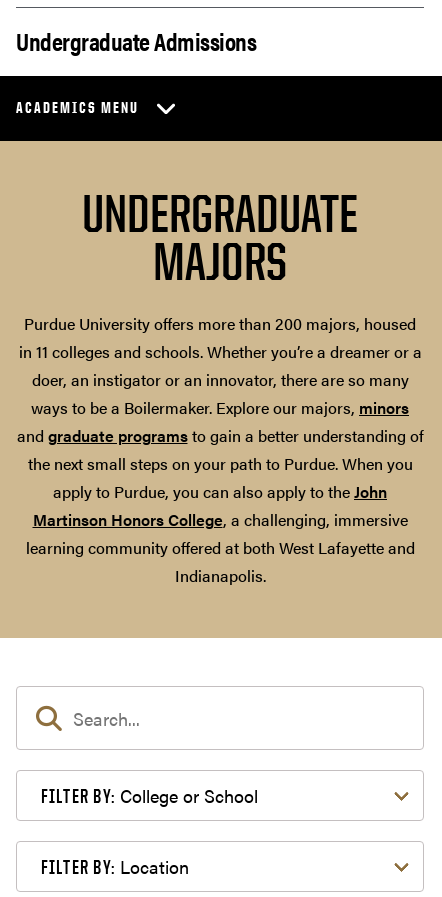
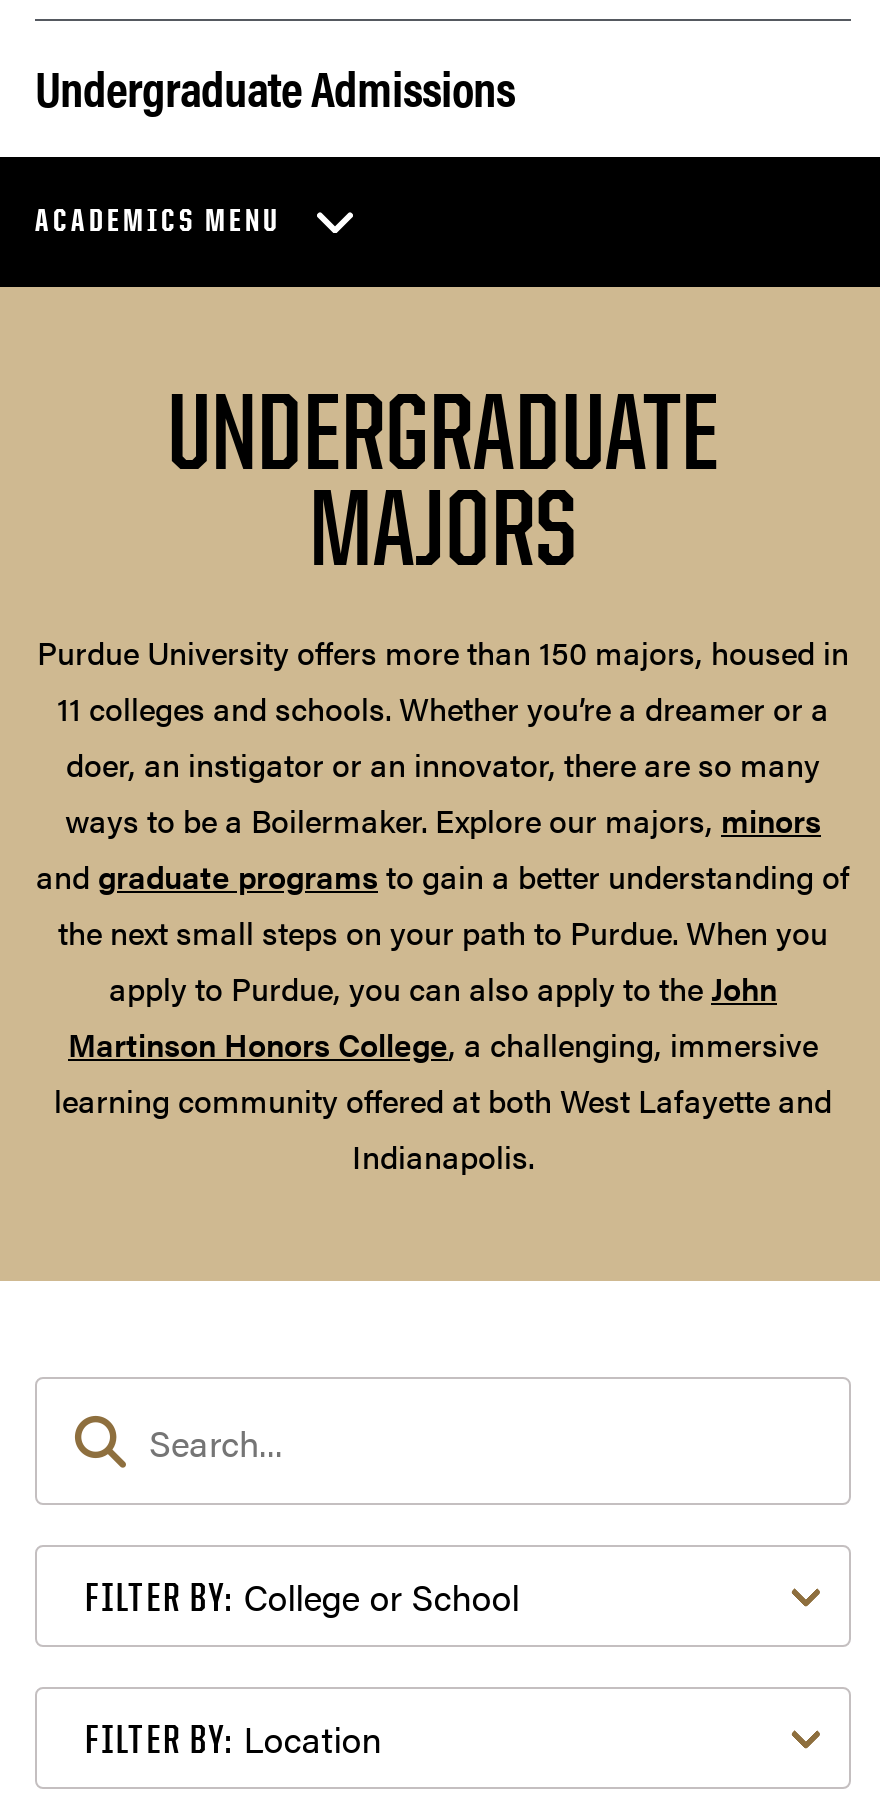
- Purdue University offers more than 200 majors, housed
- in 11 colleges and schools. Whether you’re a dreamer or a
+ Purdue University offers more than 150 majors, housed in
+ 11 colleges and schools. Whether you’re a dreamer or a
